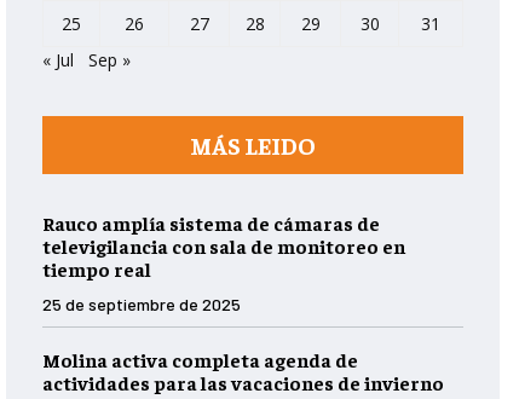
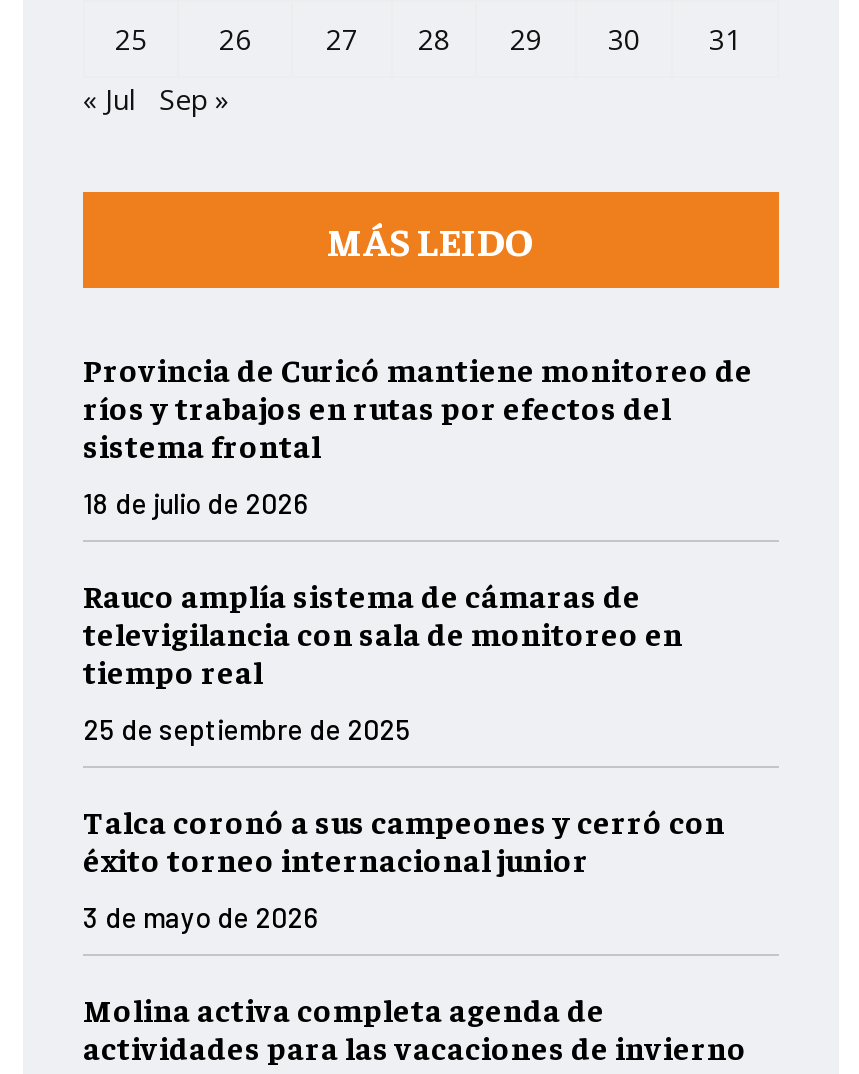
+ Provincia de Curicó mantiene monitoreo de
+ ríos y trabajos en rutas por efectos del
+ sistema frontal
+ 18 de julio de 2026

+ Talca coronó a sus campeones y cerró con
+ éxito torneo internacional junior
+ 3 de mayo de 2026
